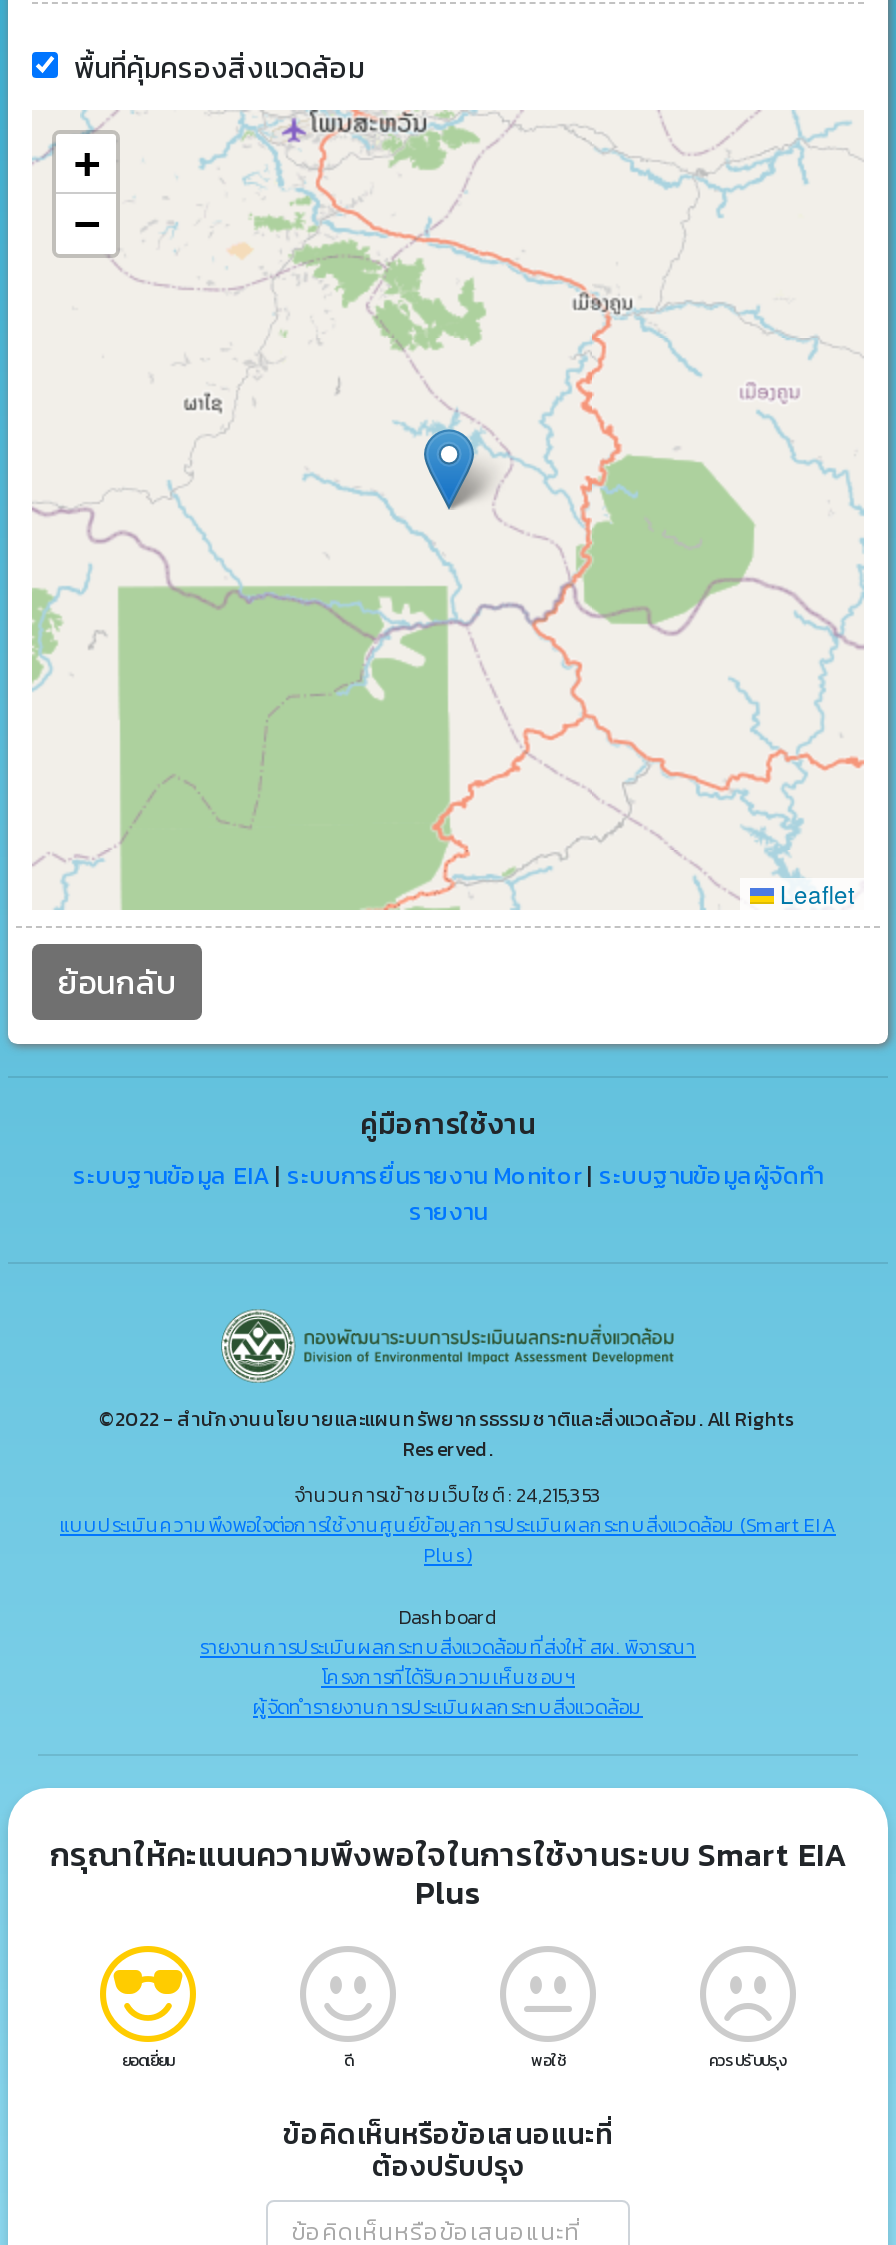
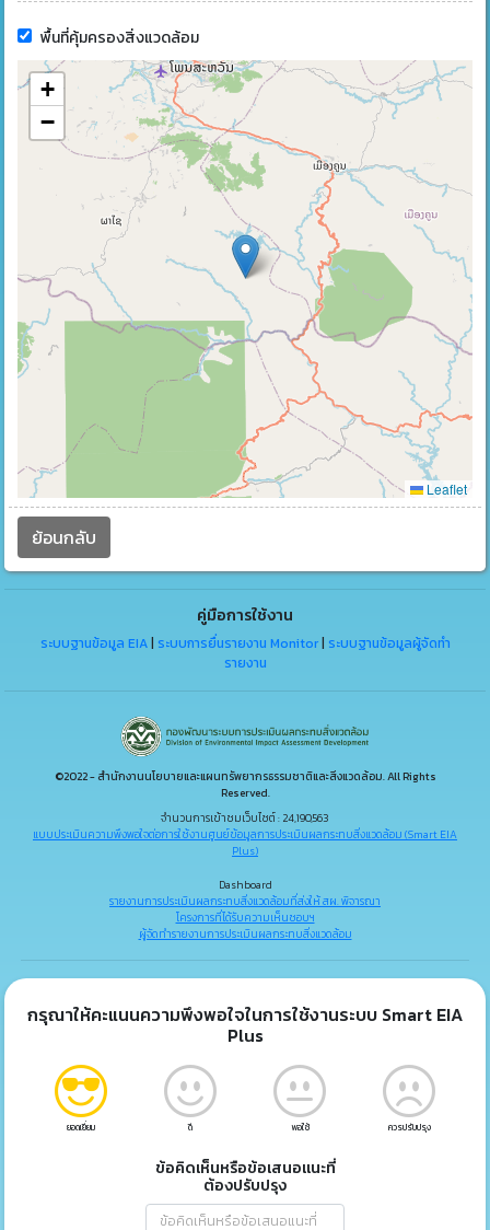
- จำนวนการเข้าชมเว็บไซต์ : 24,215,353
+ จำนวนการเข้าชมเว็บไซต์ : 24,190,563
